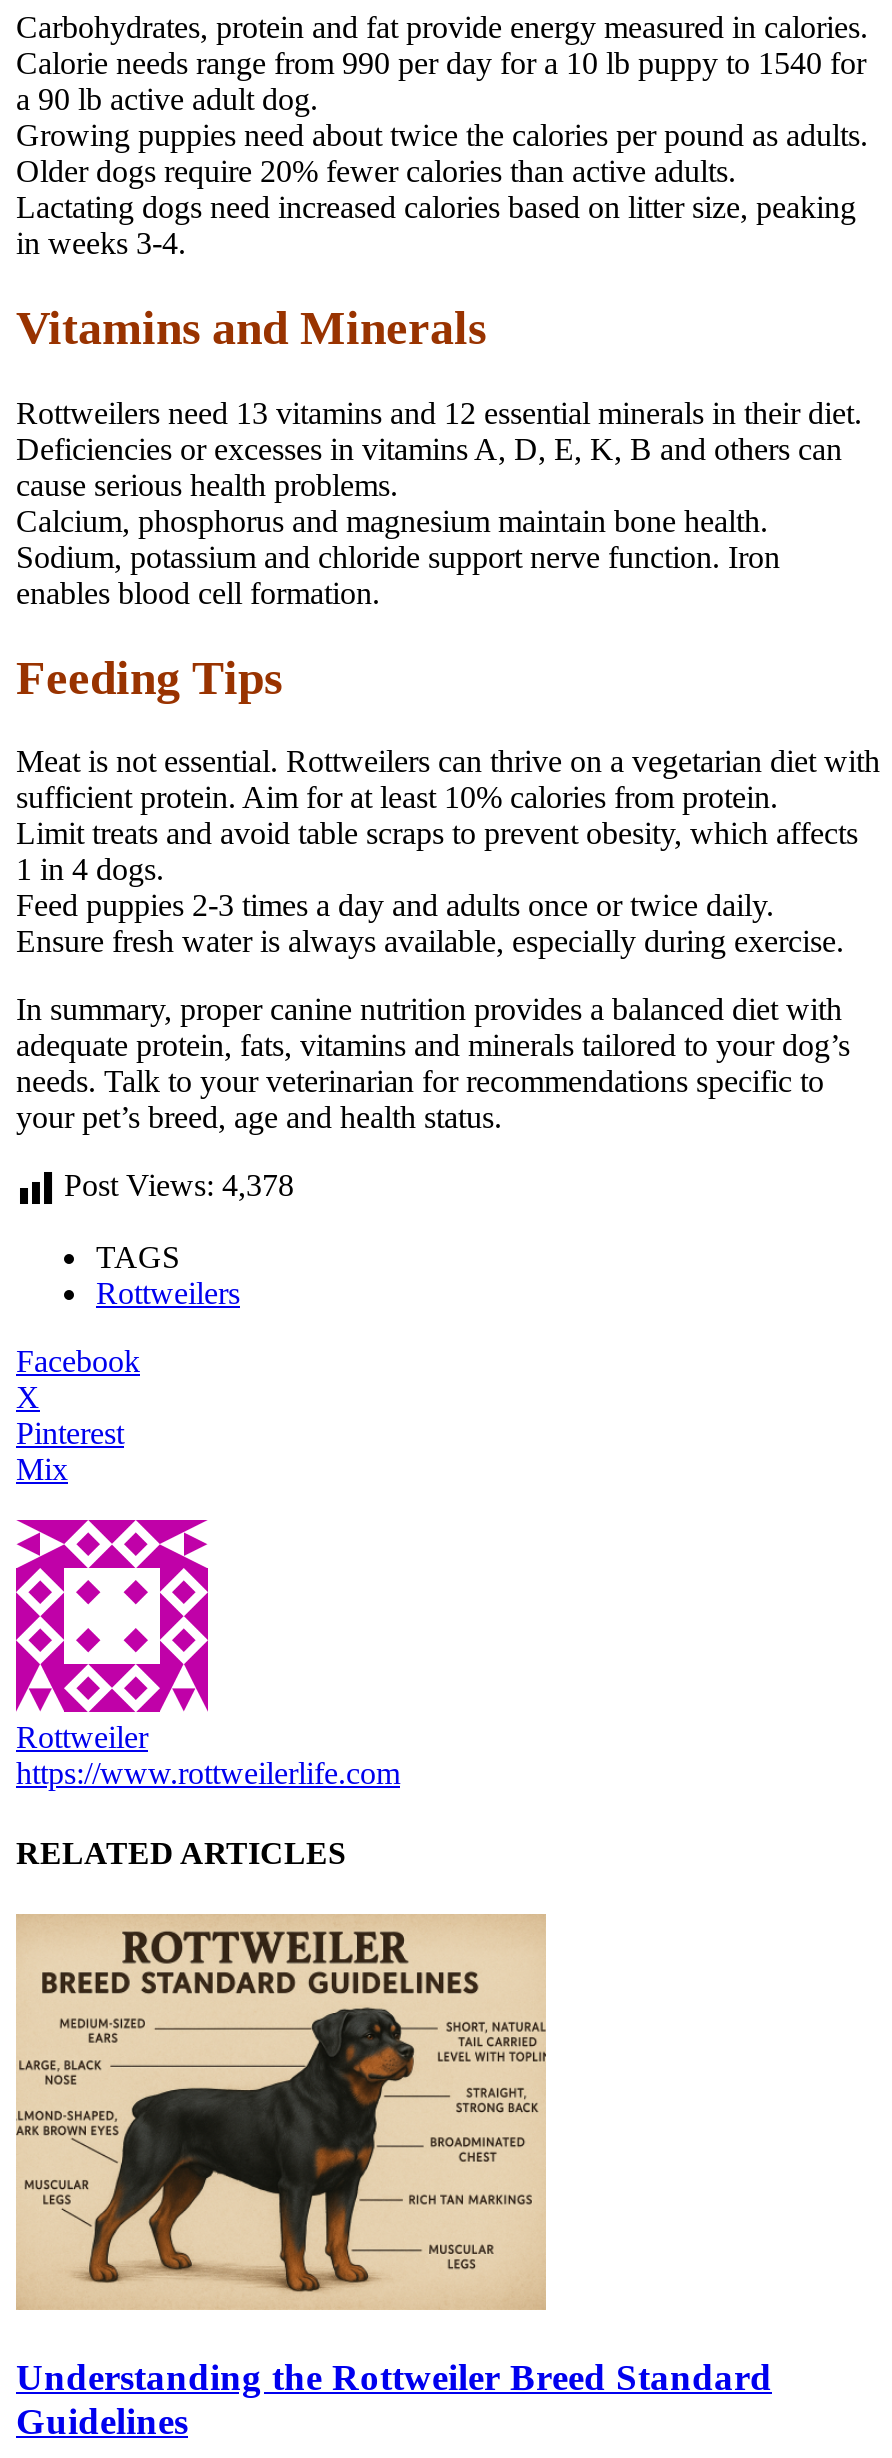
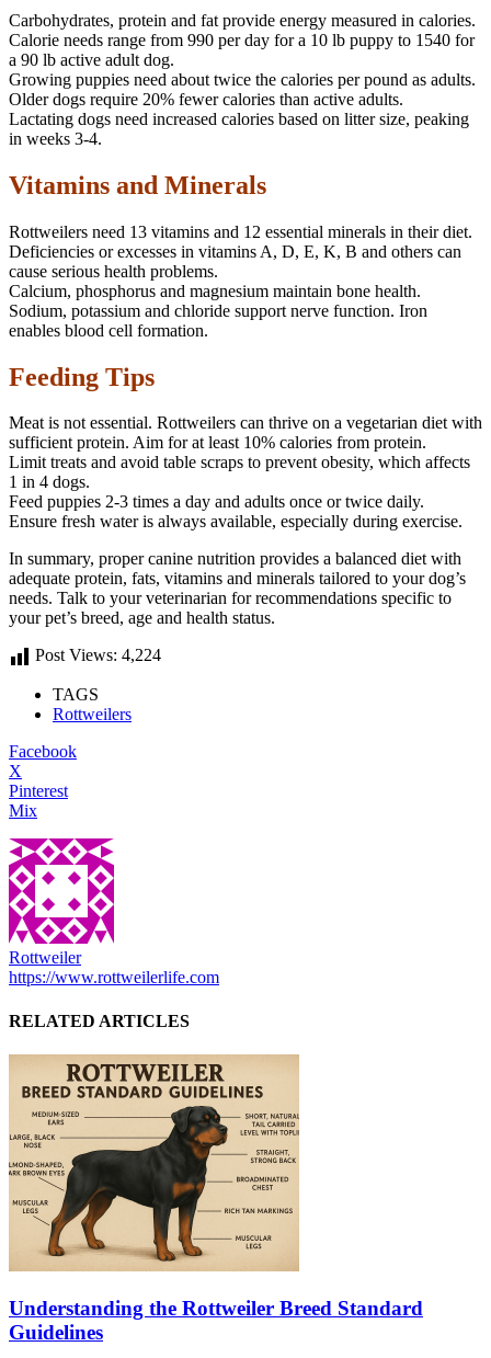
- Post Views: 4,378
+ Post Views: 4,224
